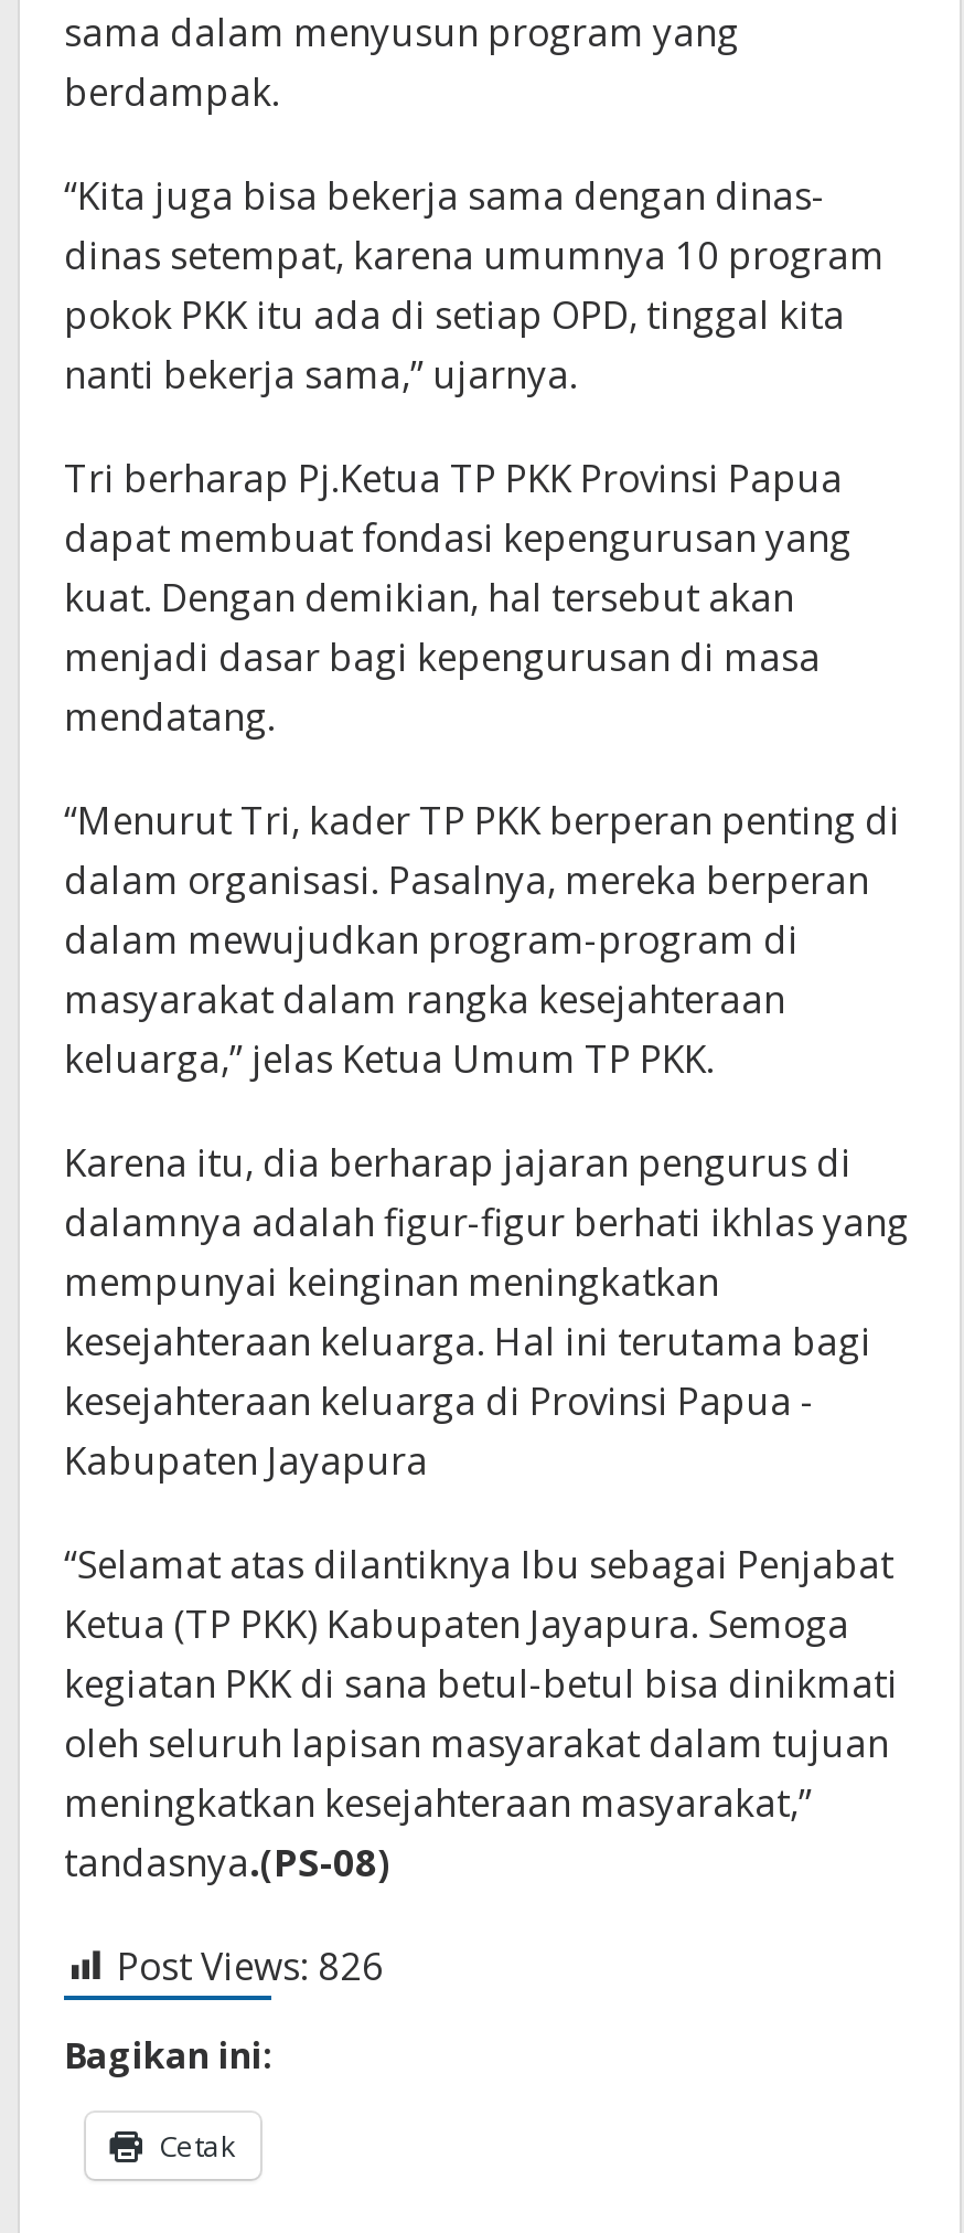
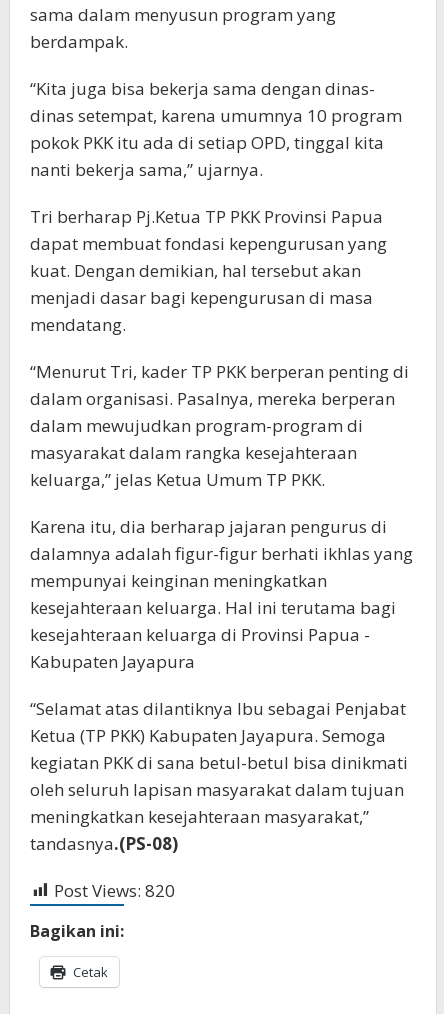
- Post Views: 826
+ Post Views: 820
